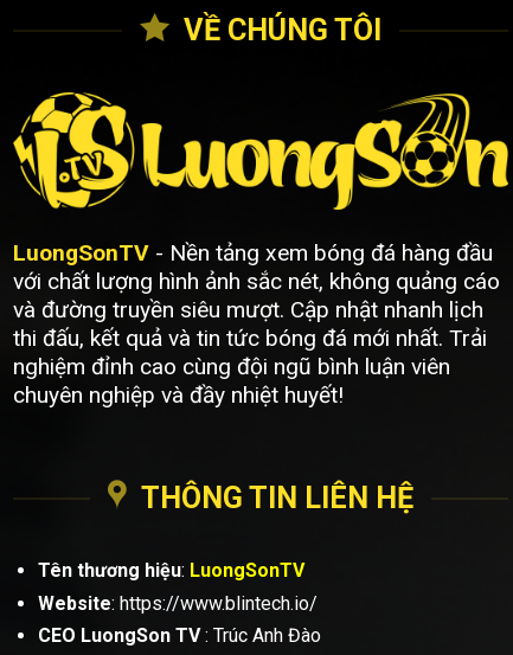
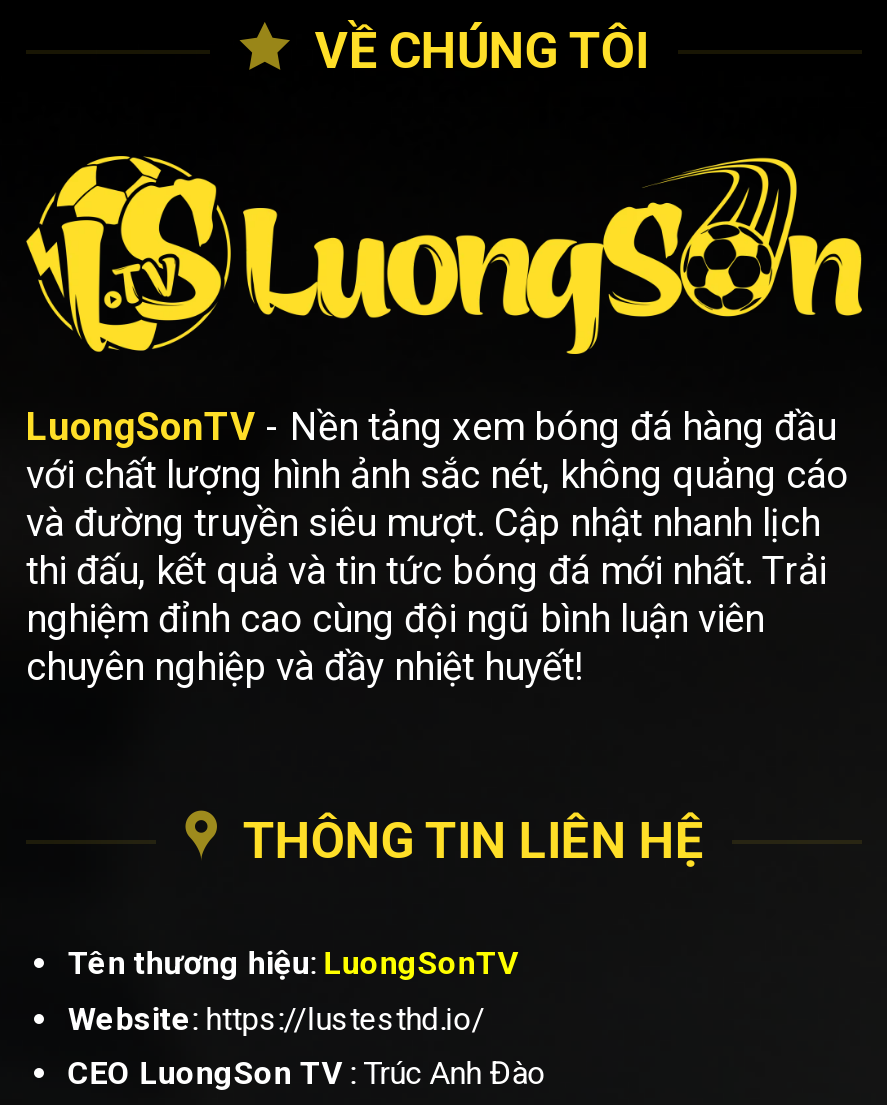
- Website: https://www.blintech.io/
+ Website: https://lustesthd.io/
